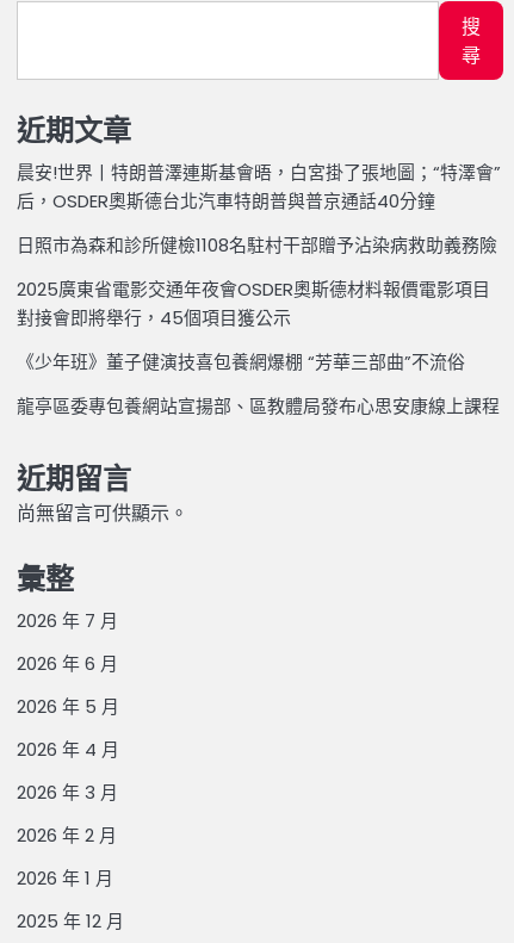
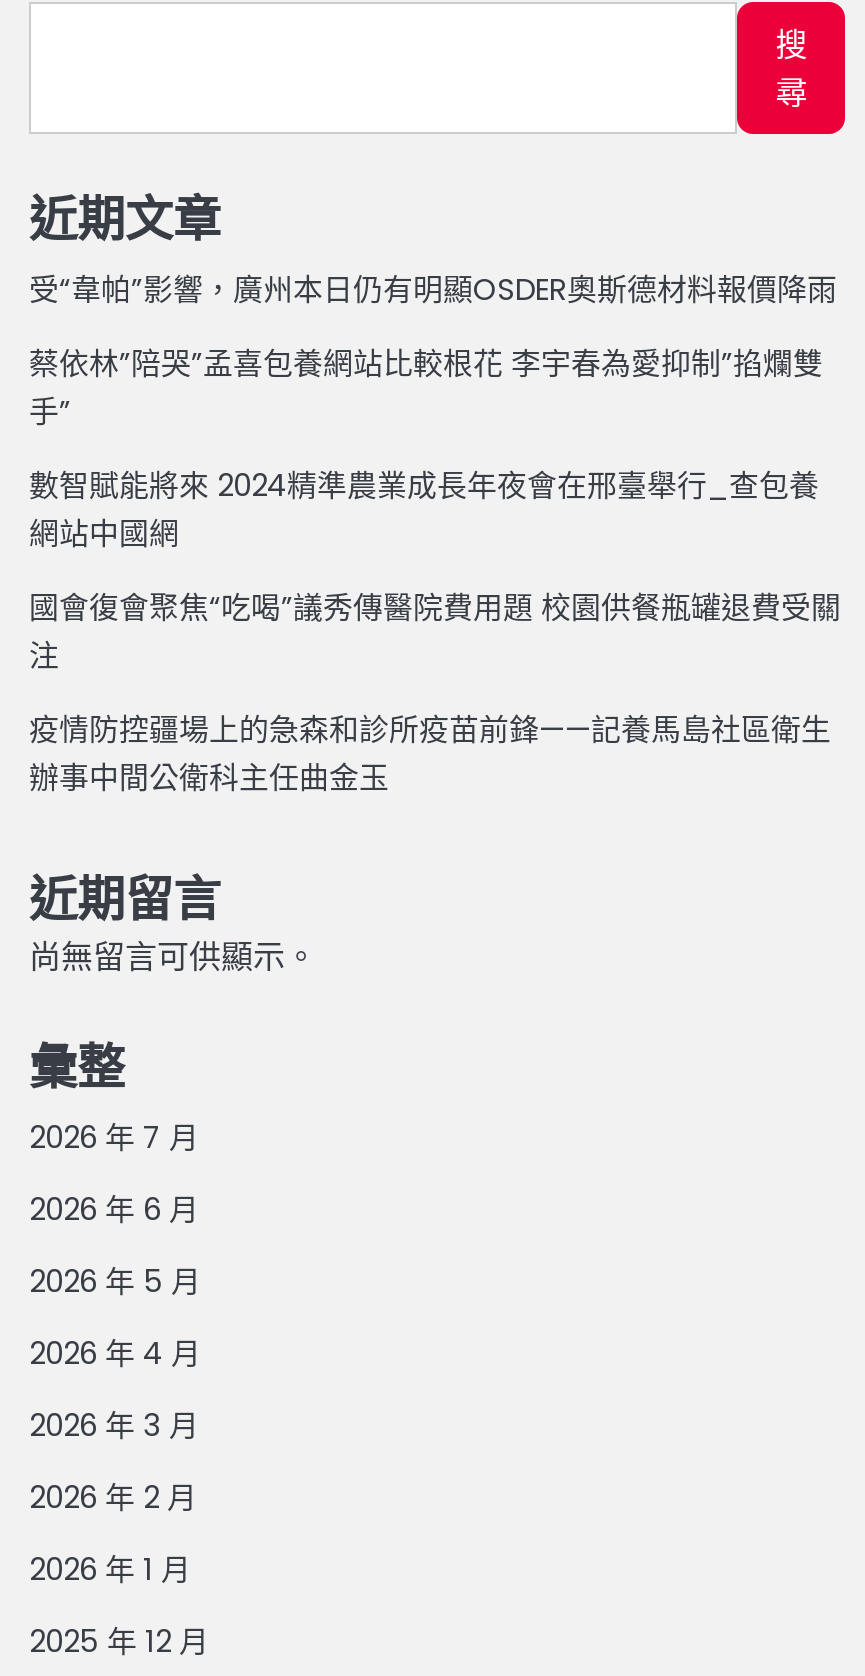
- 晨安!世界丨特朗普澤連斯基會晤，白宮掛了張地圖；“特澤會”
- 后，OSDER奧斯德台北汽車特朗普與普京通話40分鐘
+ 受“韋帕”影響，廣州本日仍有明顯OSDER奧斯德材料報價降雨

- 日照市為森和診所健檢1108名駐村干部贈予沾染病救助義務險
+ 蔡依林”陪哭”孟喜包養網站比較根花 李宇春為愛抑制”掐爛雙
+ 手”

- 2025廣東省電影交通年夜會OSDER奧斯德材料報價電影項目
- 對接會即將舉行，45個項目獲公示
+ 數智賦能將來 2024精準農業成長年夜會在邢臺舉行_查包養
+ 網站中國網

- 《少年班》董子健演技喜包養網爆棚 “芳華三部曲”不流俗
+ 國會復會聚焦“吃喝”議秀傳醫院費用題 校園供餐瓶罐退費受關
+ 注

- 龍亭區委專包養網站宣揚部、區教體局發布心思安康線上課程
+ 疫情防控疆場上的急森和診所疫苗前鋒——記養馬島社區衛生
+ 辦事中間公衛科主任曲金玉
